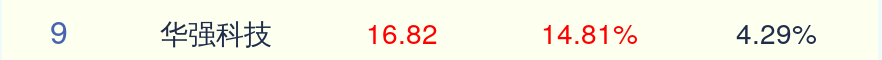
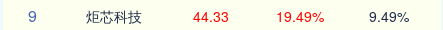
- 华强科技
+ 炬芯科技

- 16.82
+ 44.33

- 14.81%
+ 19.49%

- 4.29%
+ 9.49%
